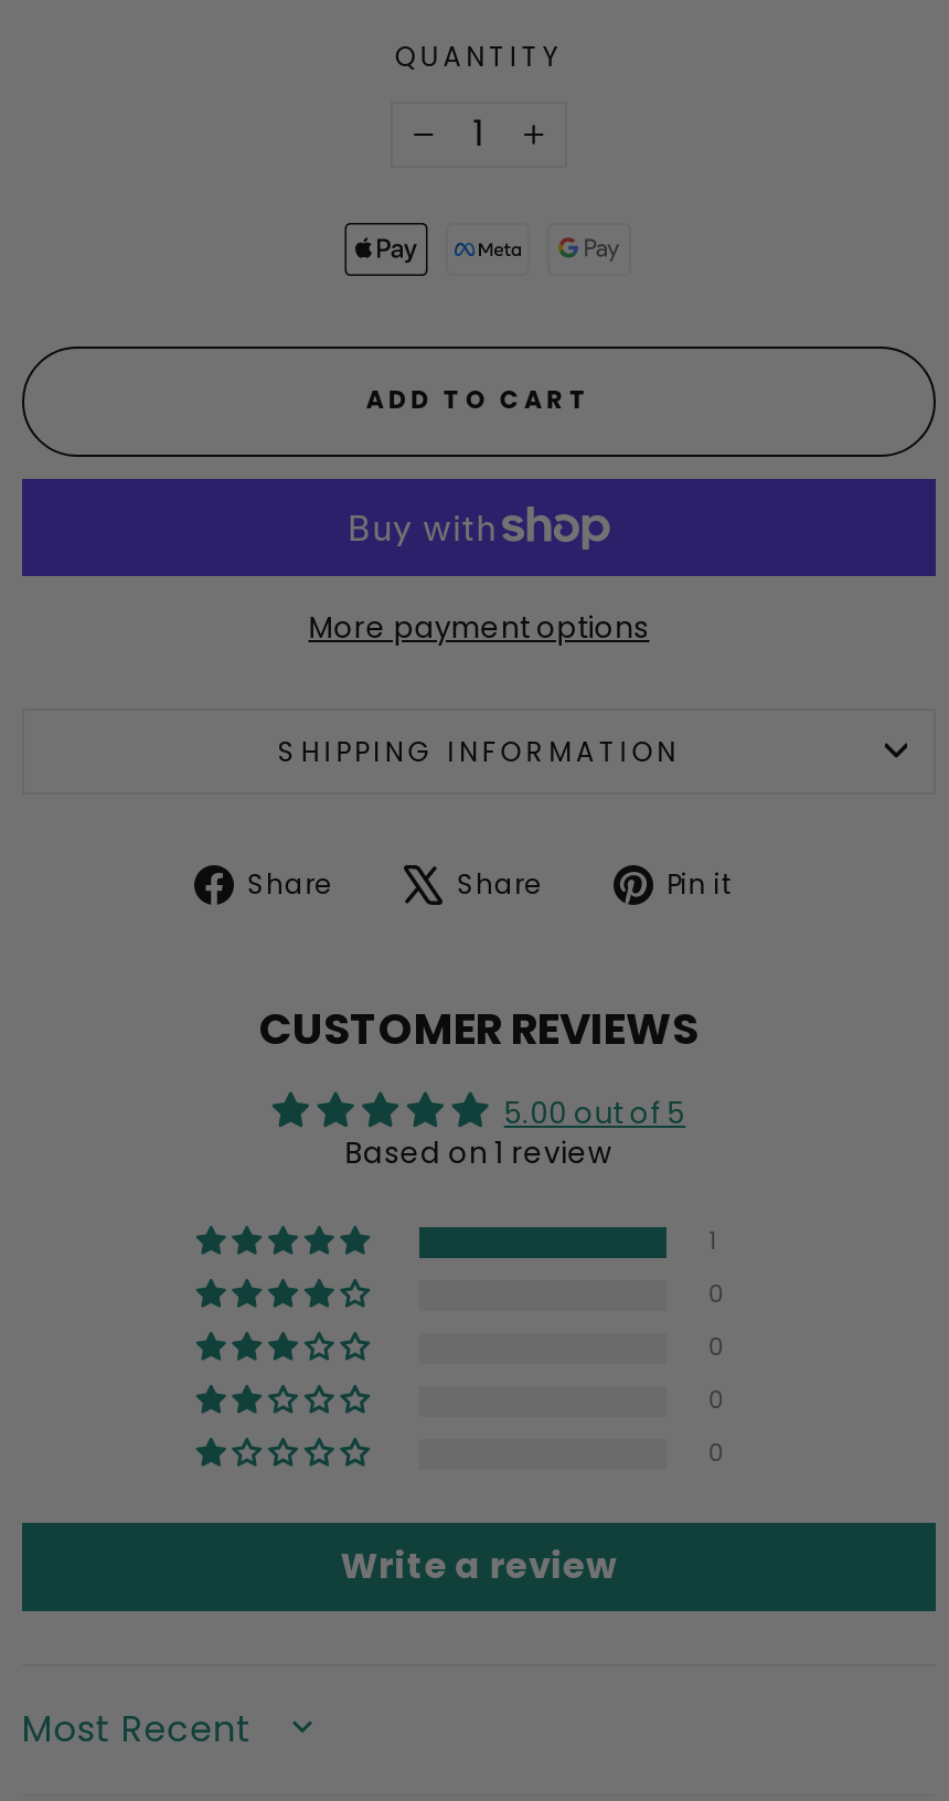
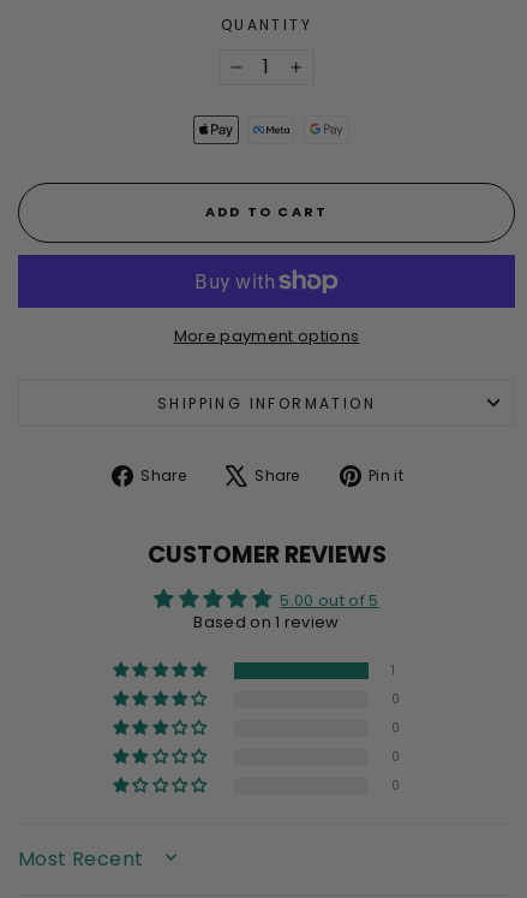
- Write a review
